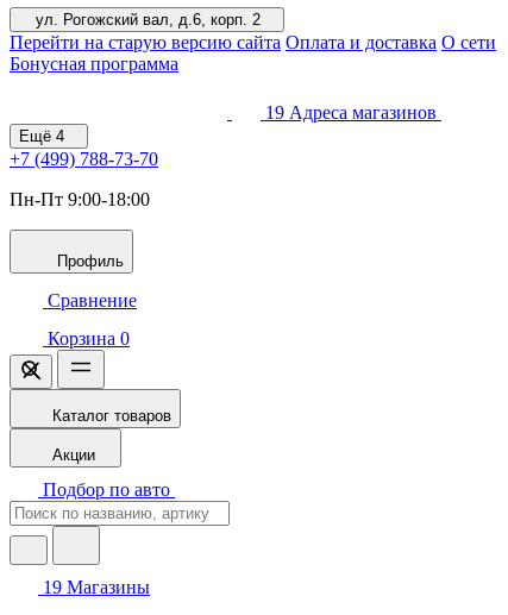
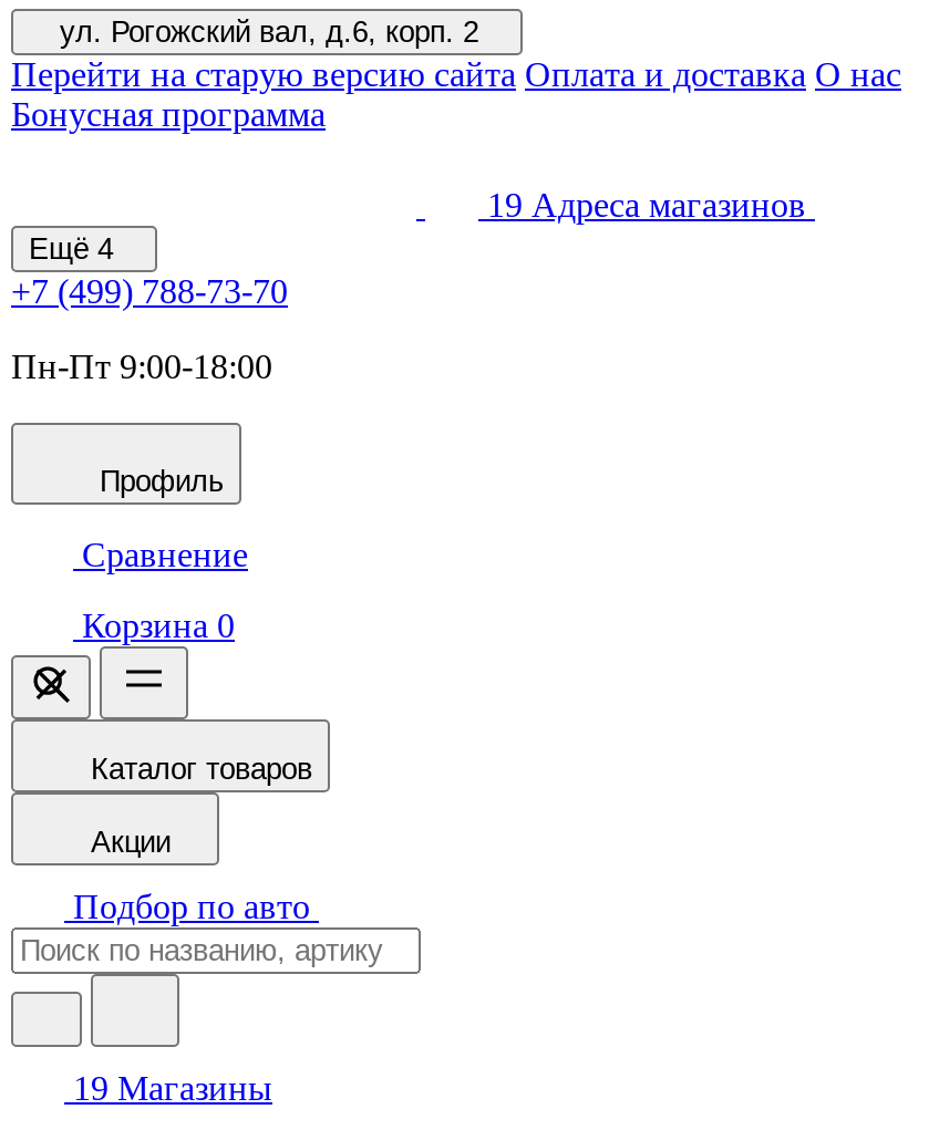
- Перейти на старую версию сайта Оплата и доставка О сети
+ Перейти на старую версию сайта Оплата и доставка О нас
